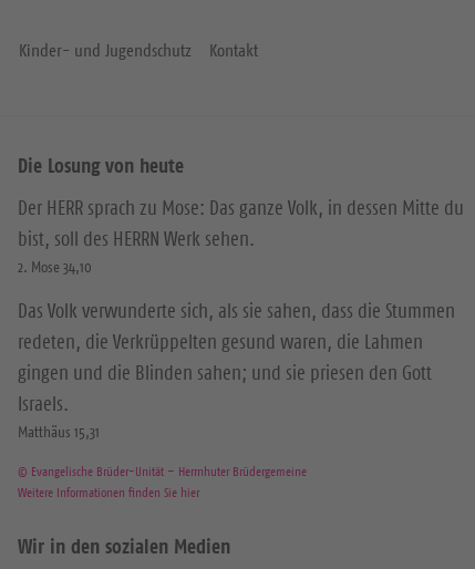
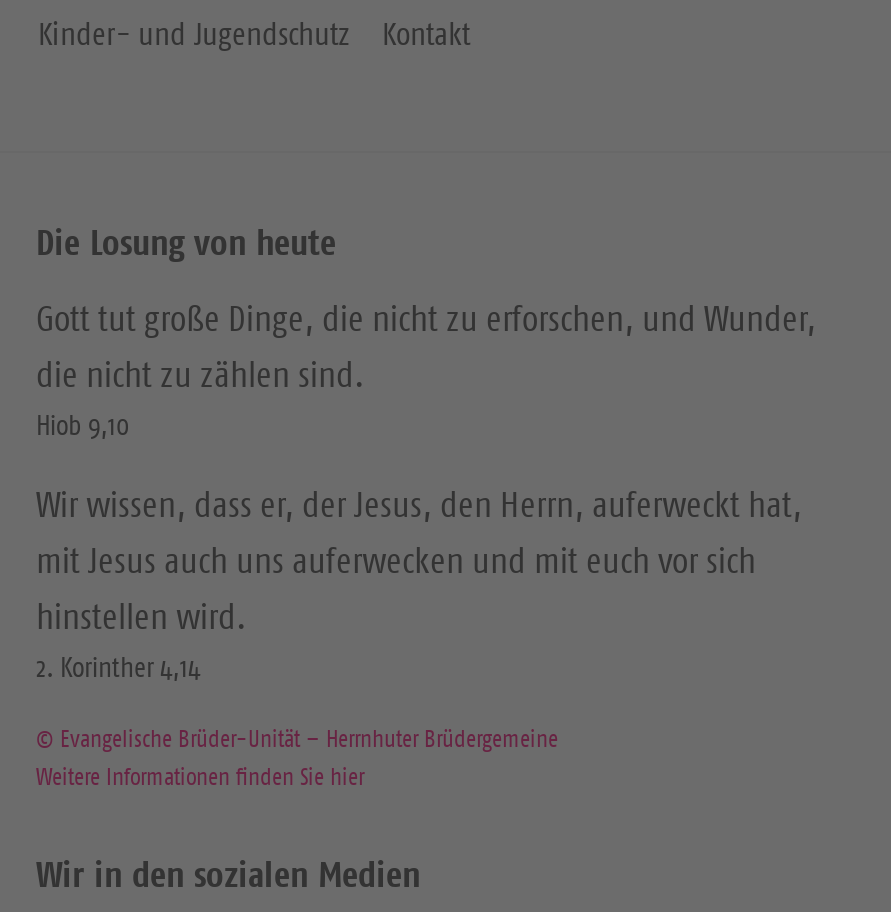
- Der HERR sprach zu Mose: Das ganze Volk, in dessen Mitte du
- bist, soll des HERRN Werk sehen.
- 2. Mose 34,10
+ Gott tut große Dinge, die nicht zu erforschen, und Wunder,
+ die nicht zu zählen sind.
+ Hiob 9,10

- Das Volk verwunderte sich, als sie sahen, dass die Stummen
- redeten, die Verkrüppelten gesund waren, die Lahmen
- gingen und die Blinden sahen; und sie priesen den Gott
- Israels.
- Matthäus 15,31
+ Wir wissen, dass er, der Jesus, den Herrn, auferweckt hat,
+ mit Jesus auch uns auferwecken und mit euch vor sich
+ hinstellen wird.
+ 2. Korinther 4,14
